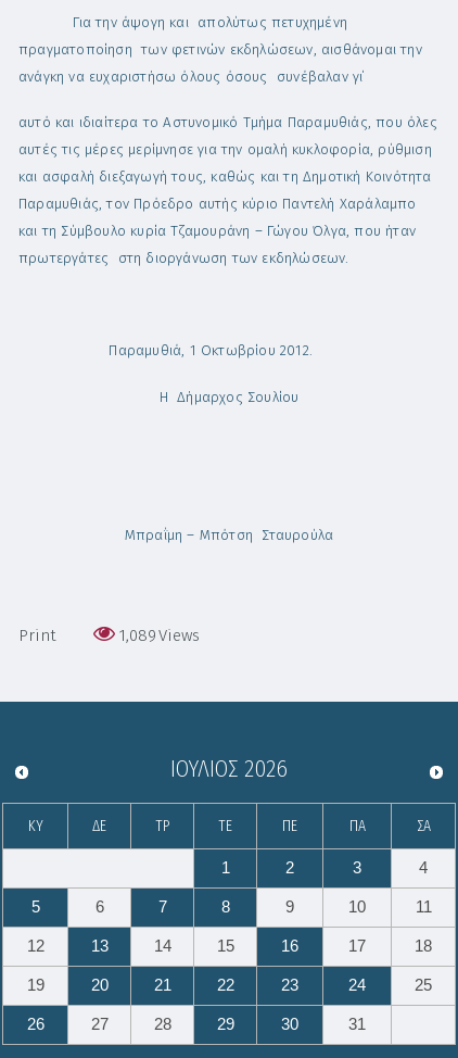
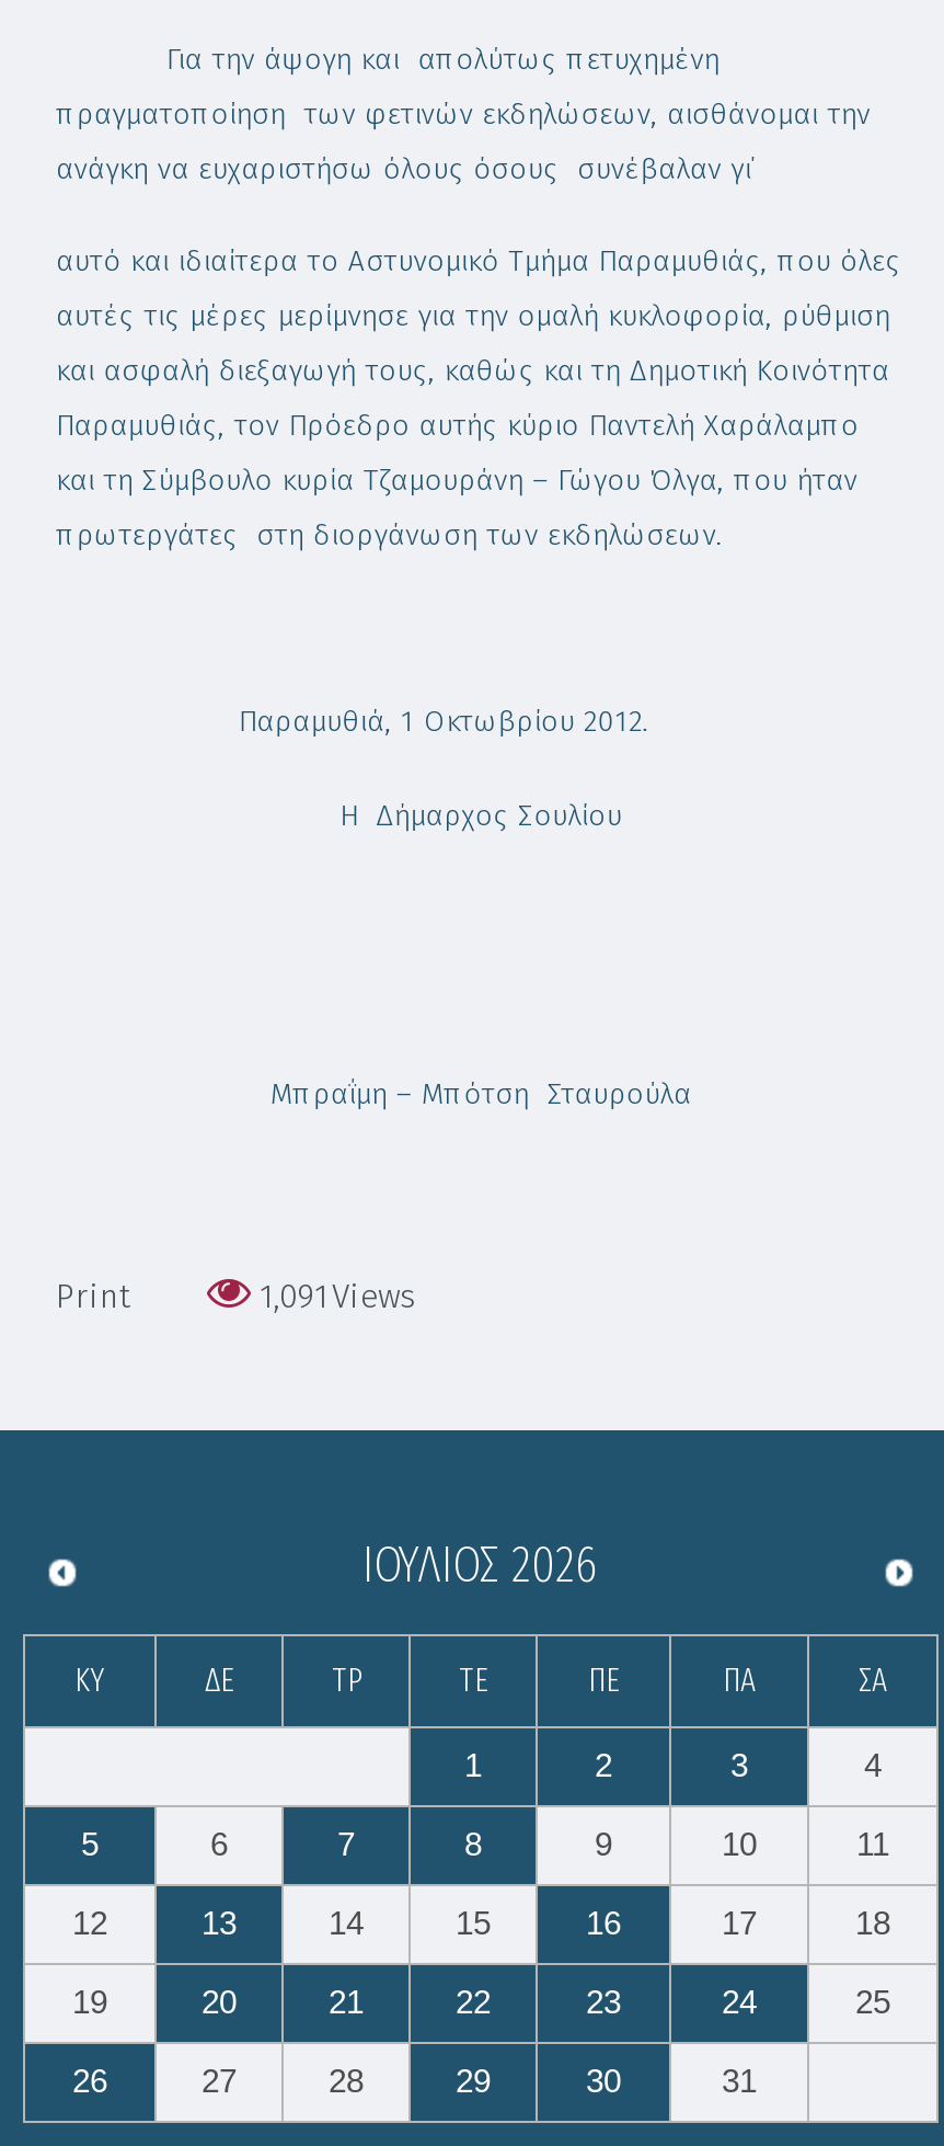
- 1,089 Views
+ 1,091 Views
